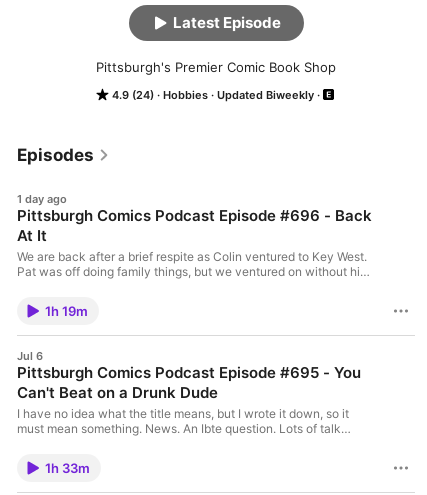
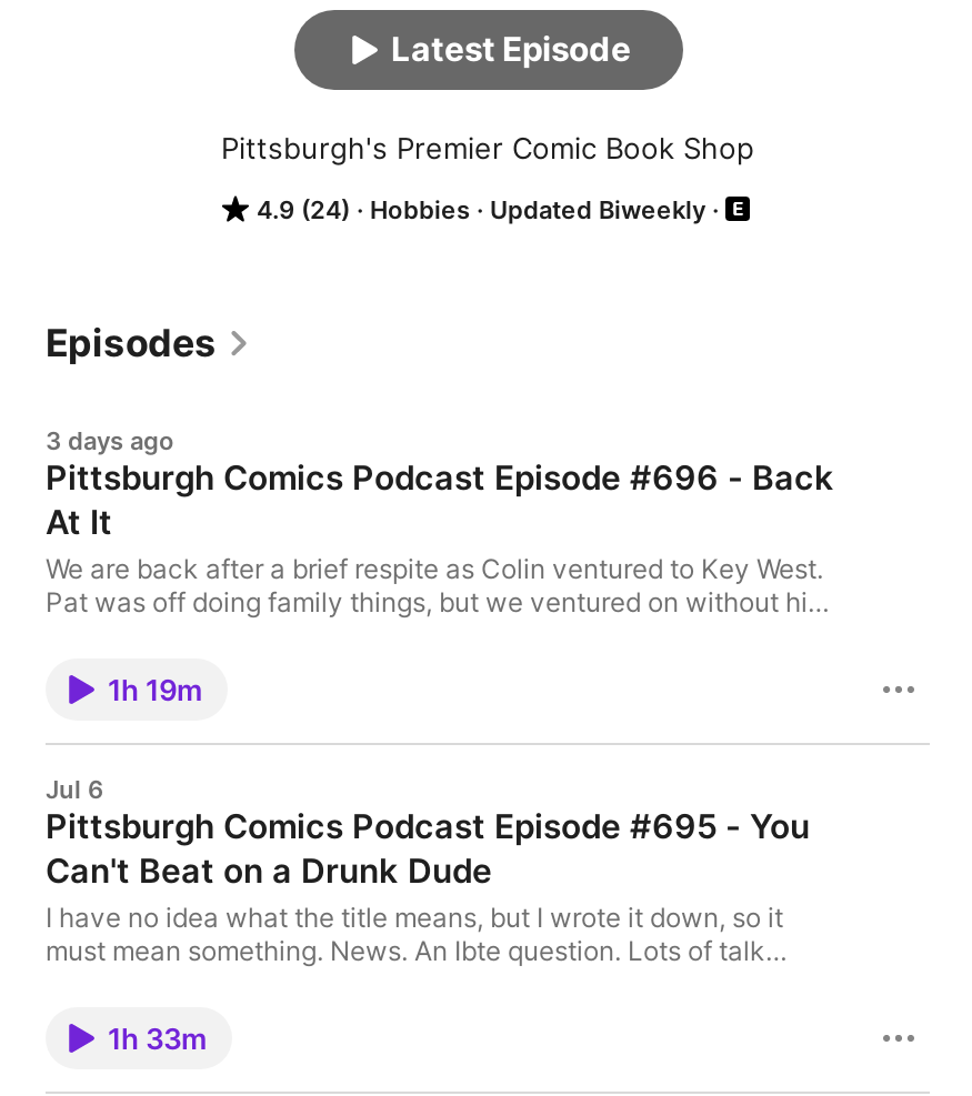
- 1 day ago
+ 3 days ago
